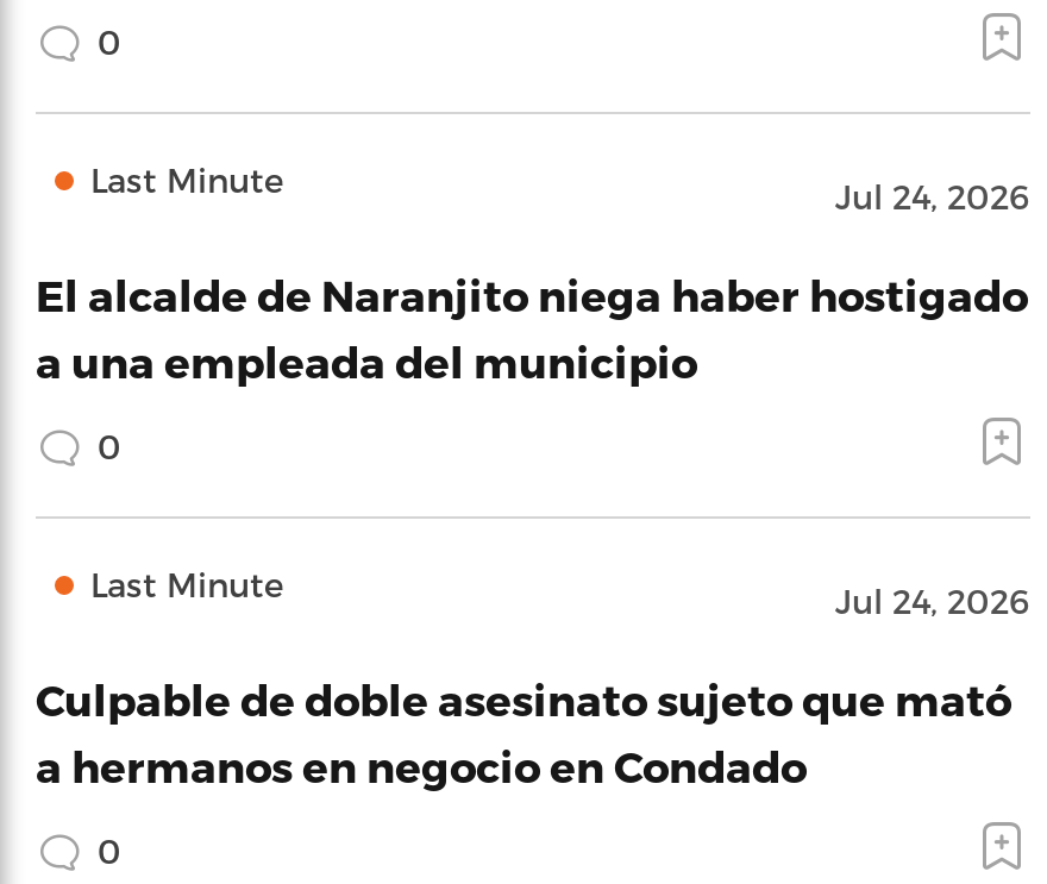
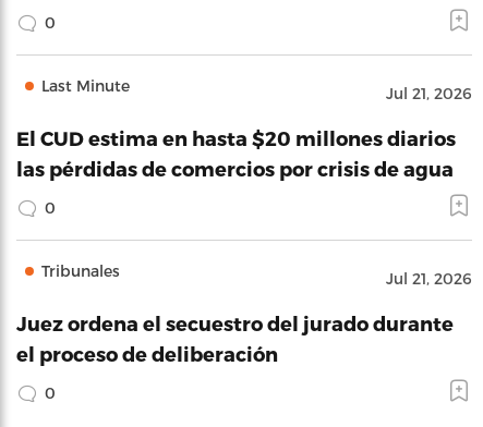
- Jul 24, 2026
+ Jul 21, 2026

- El alcalde de Naranjito niega haber hostigado
- a una empleada del municipio
+ El CUD estima en hasta $20 millones diarios
+ las pérdidas de comercios por crisis de agua

- Last Minute
- Jul 24, 2026
+ Tribunales
+ Jul 21, 2026

- Culpable de doble asesinato sujeto que mató
- a hermanos en negocio en Condado
+ Juez ordena el secuestro del jurado durante
+ el proceso de deliberación
